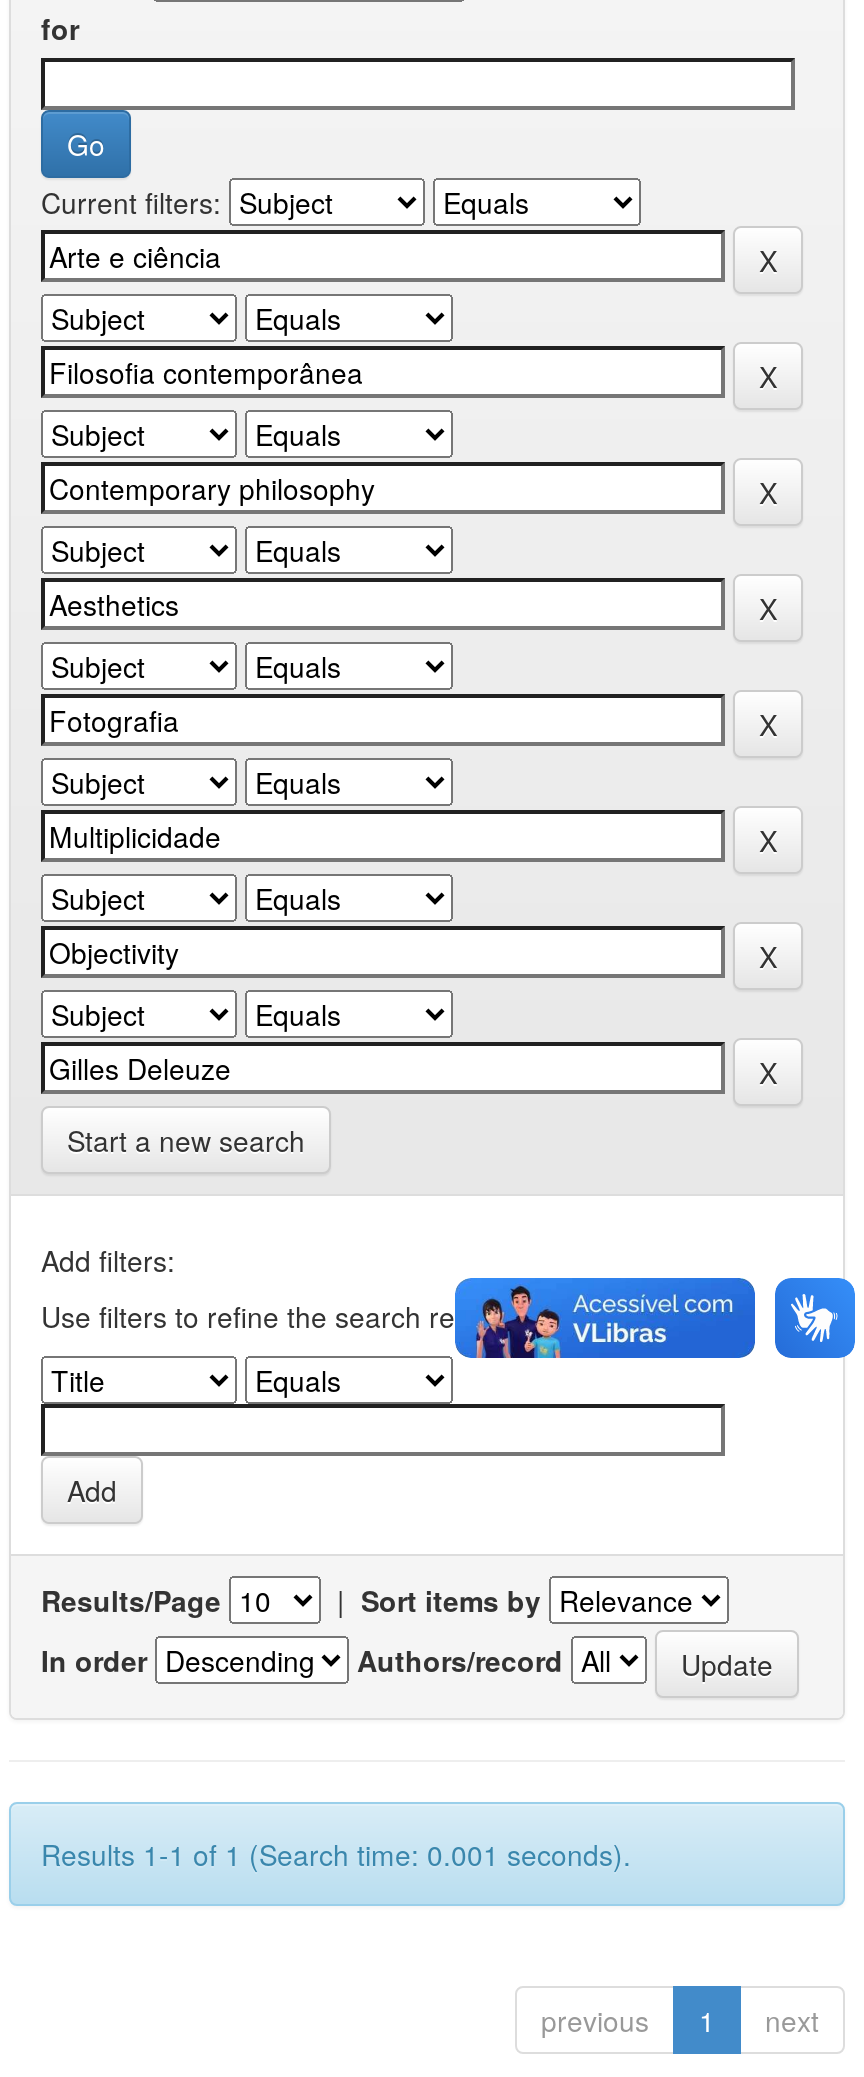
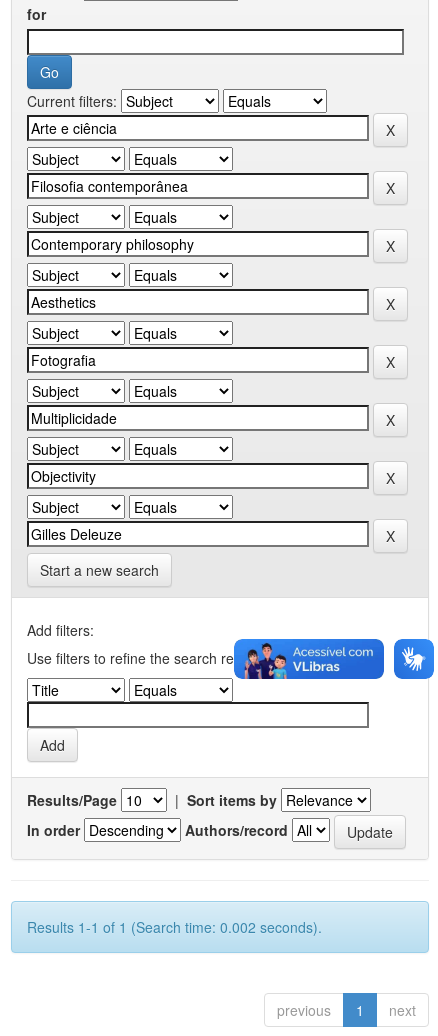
- Results 1-1 of 1 (Search time: 0.001 seconds).
+ Results 1-1 of 1 (Search time: 0.002 seconds).
